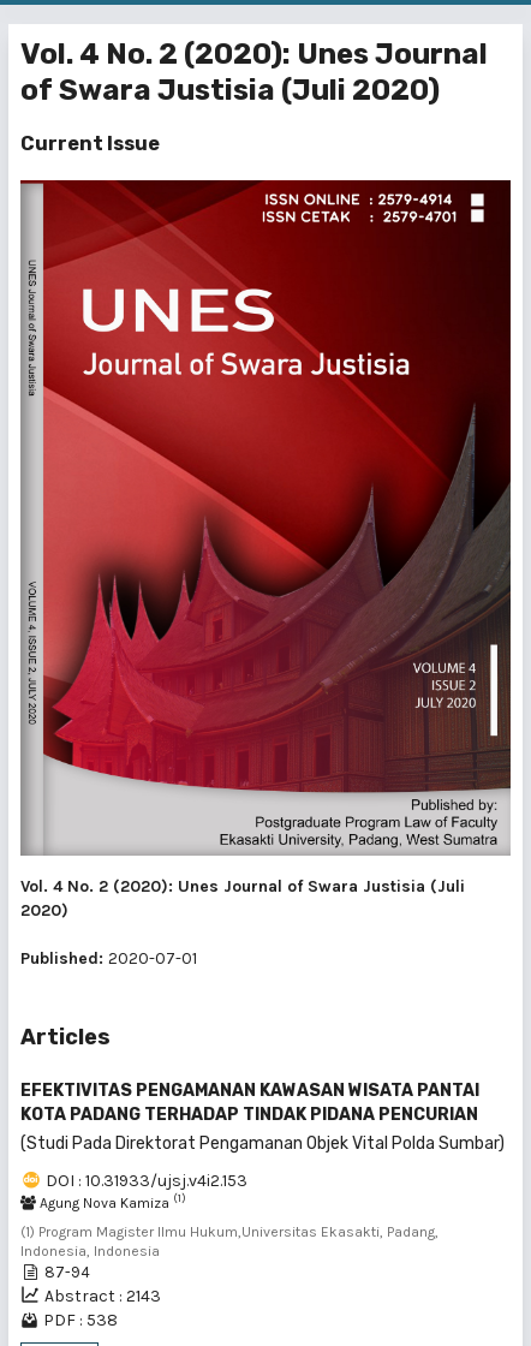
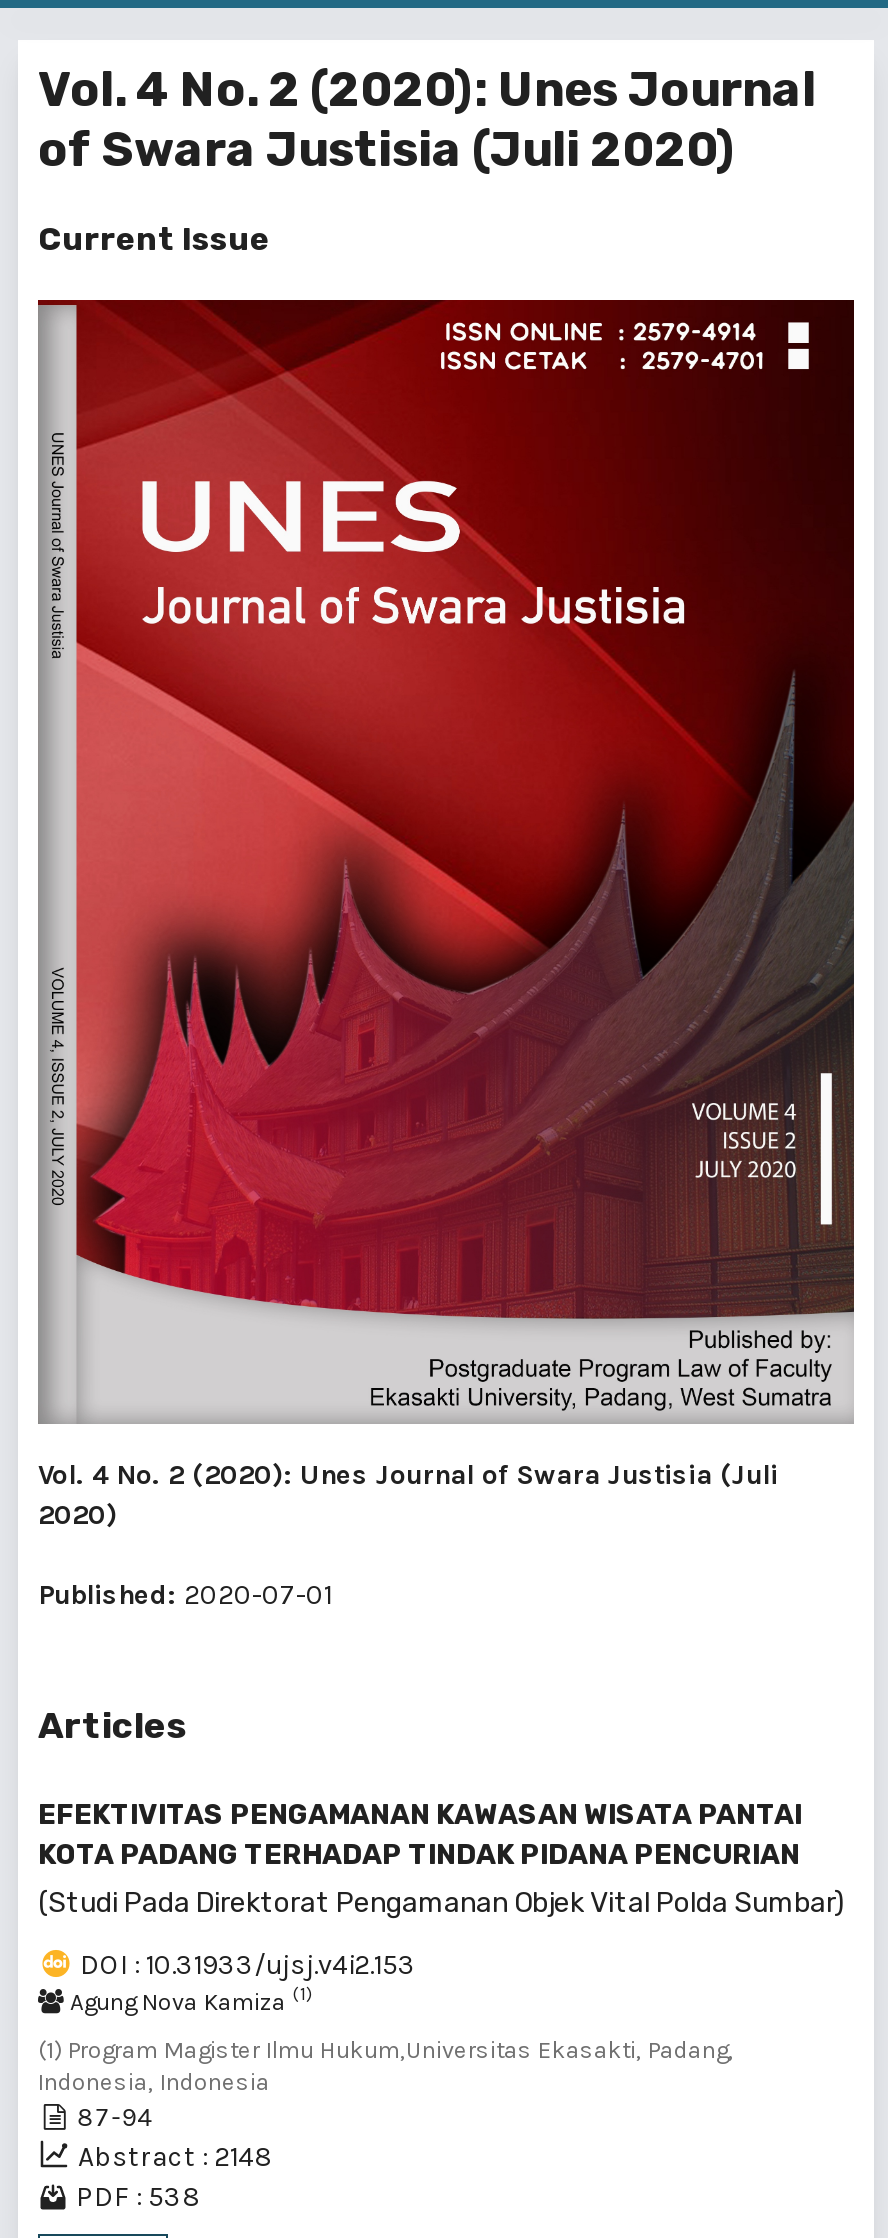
- Abstract : 2143
+ Abstract : 2148
